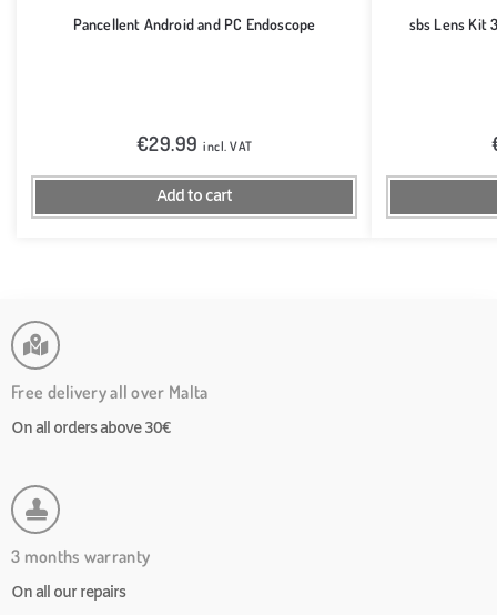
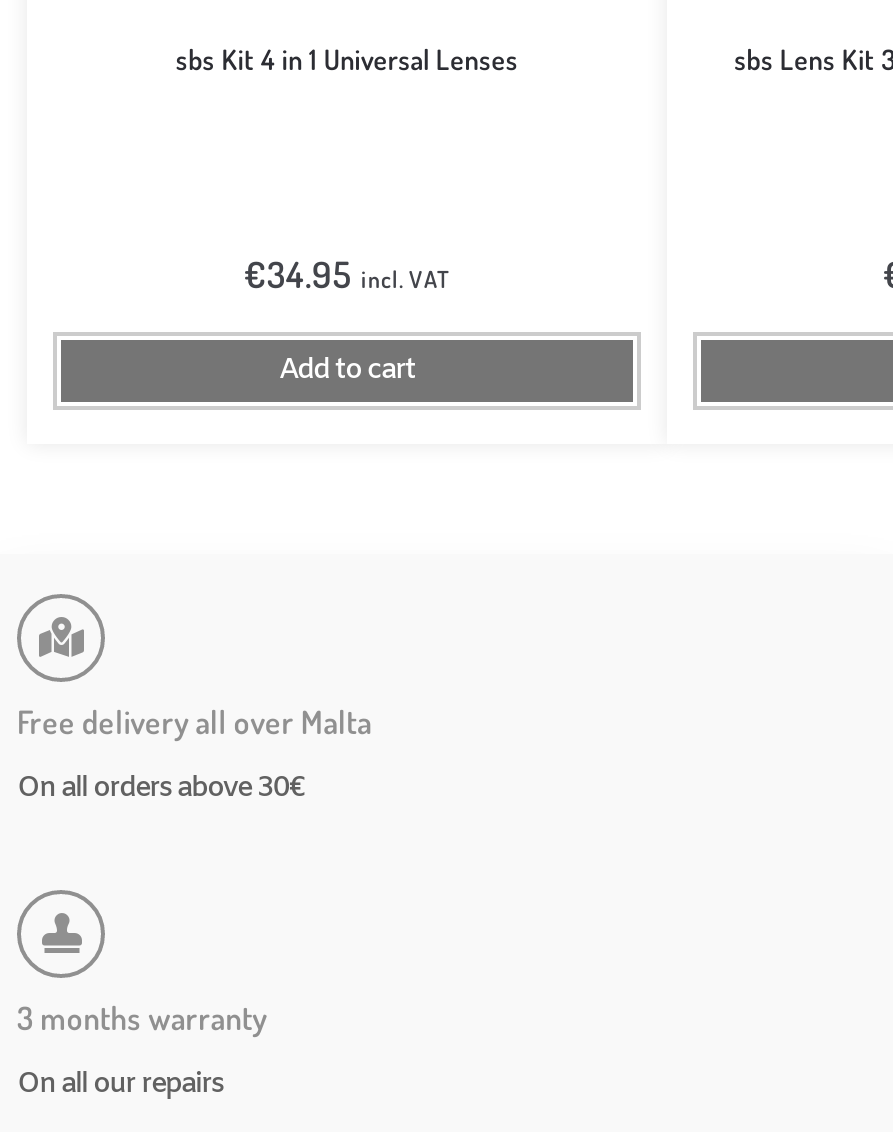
- Pancellent Android and PC Endoscope
+ sbs Kit 4 in 1 Universal Lenses

- €29.99 incl. VAT
+ €34.95 incl. VAT
